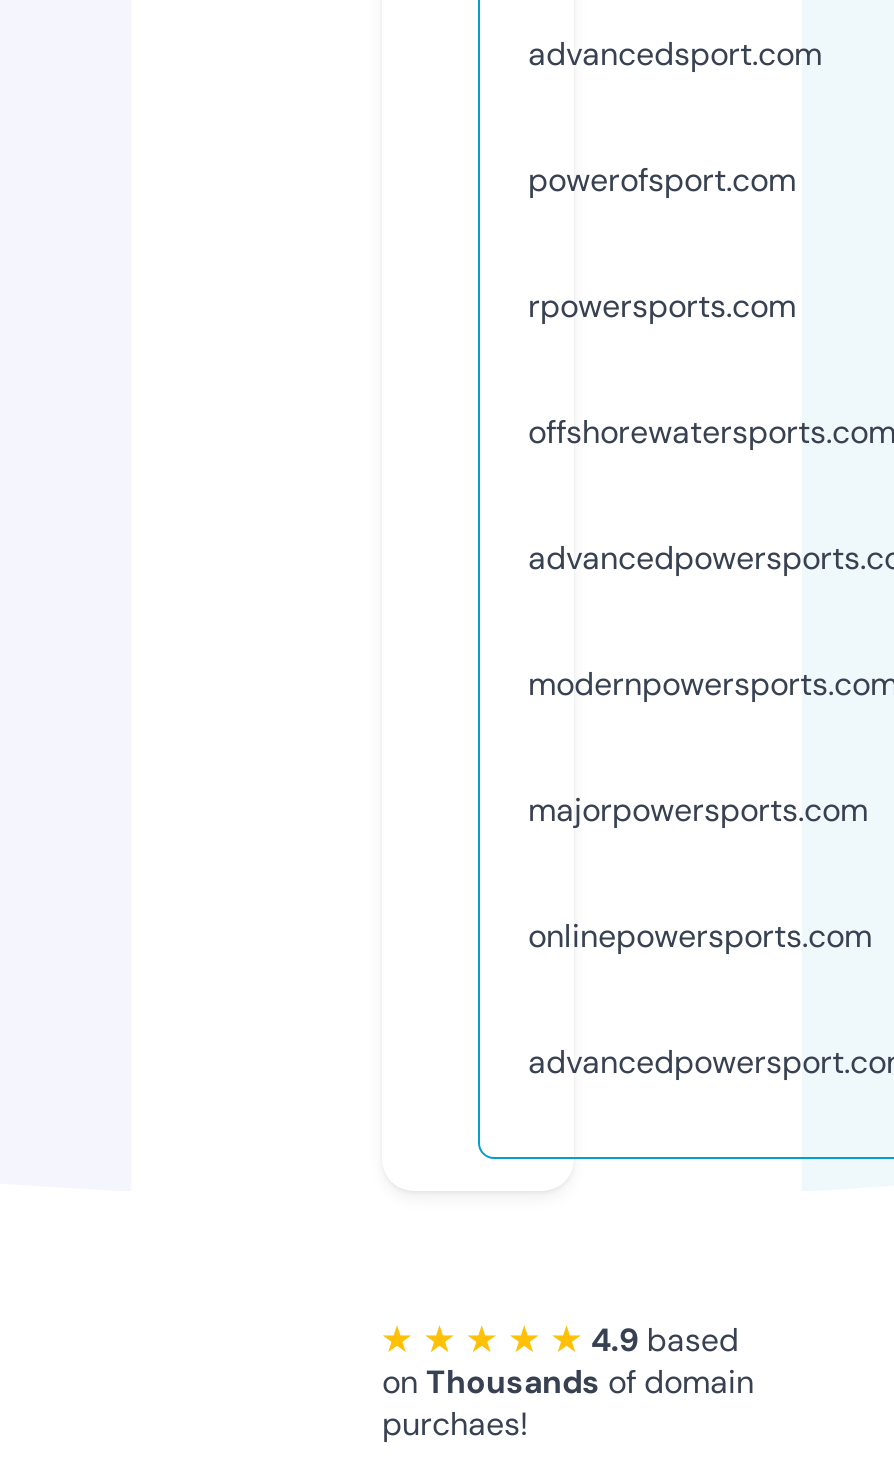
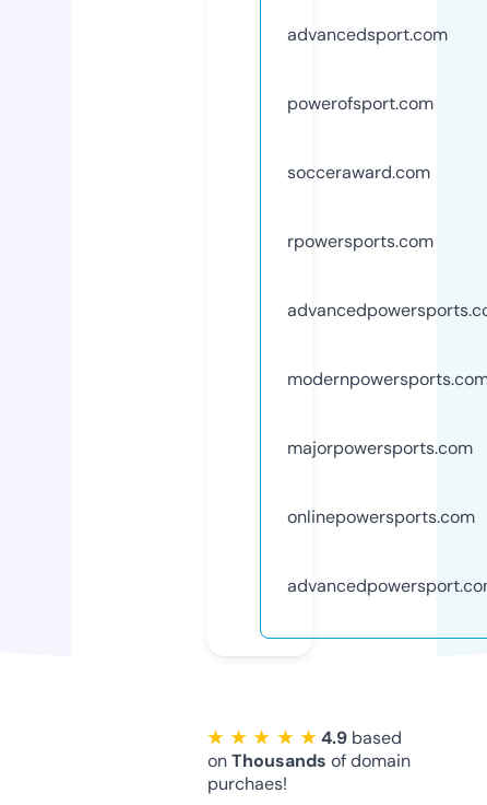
+ socceraward.com

moved down: rpowersports.com

- offshorewatersports.com
